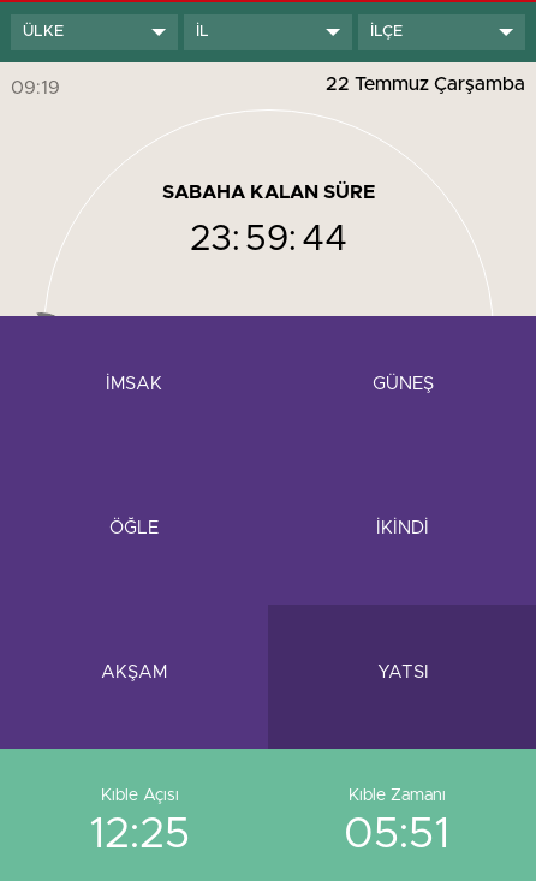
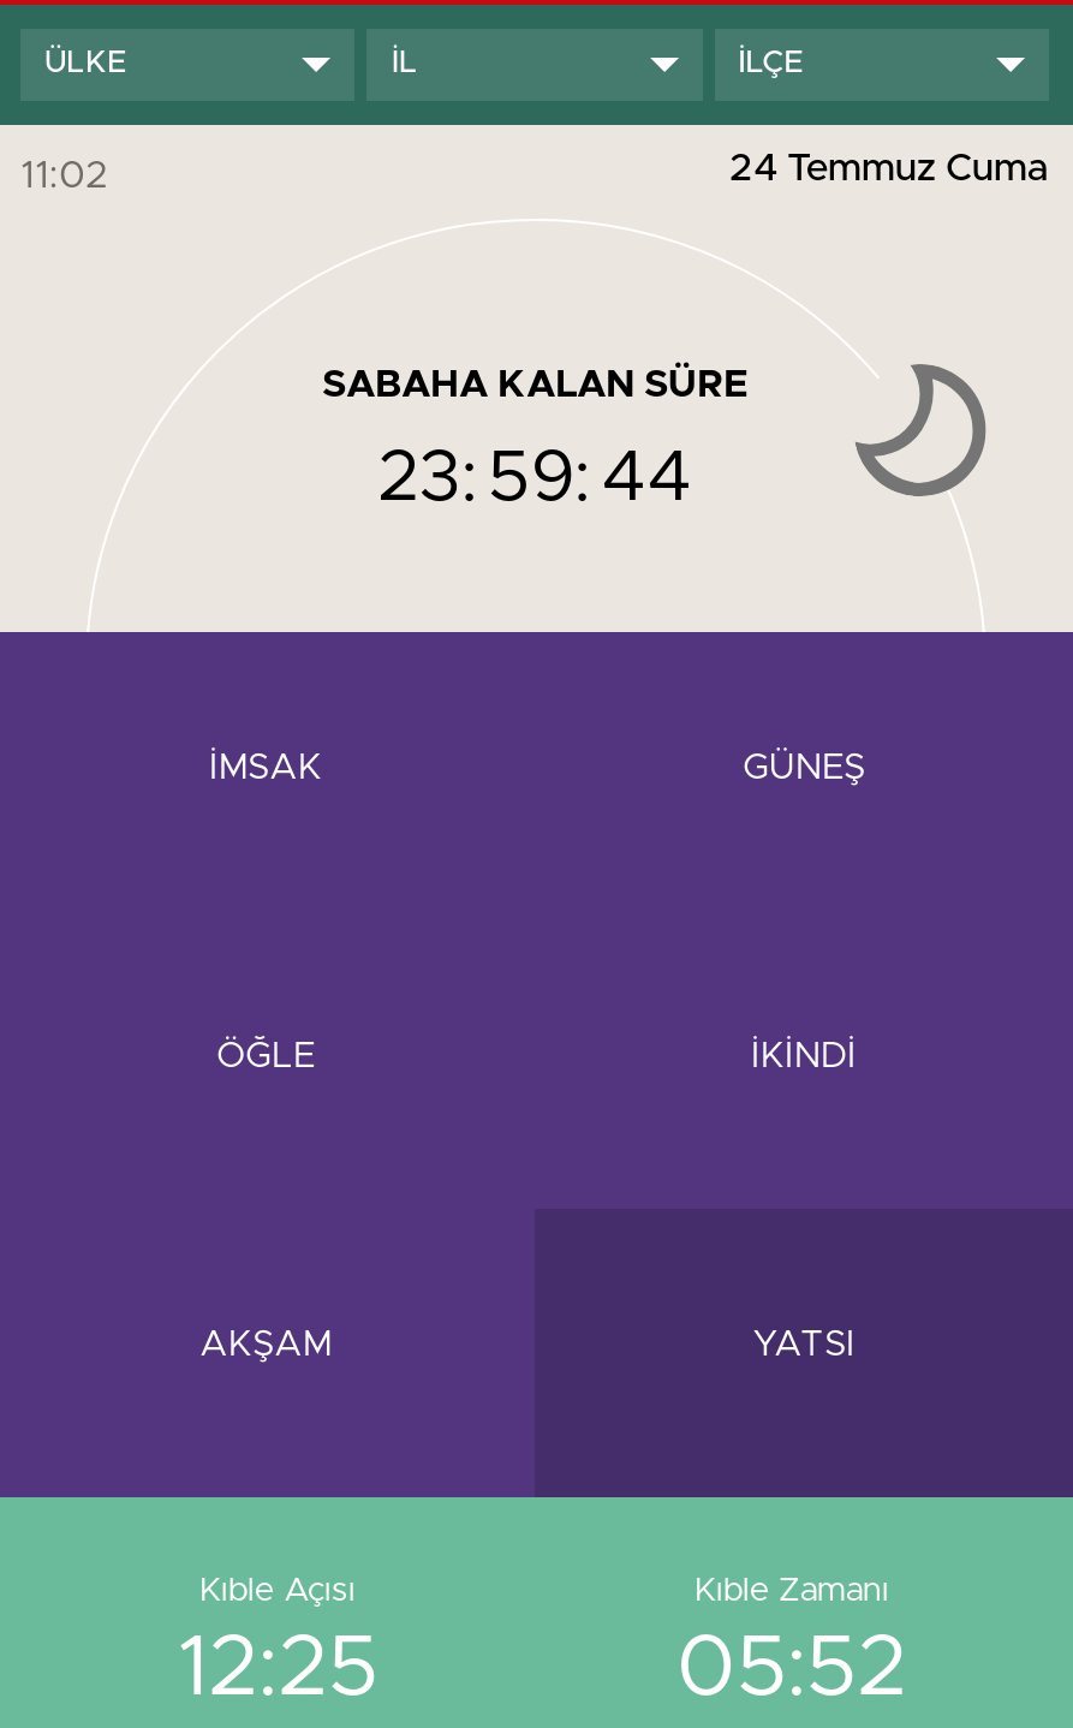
+ [image]

- 09:19
+ 11:02

- 22 Temmuz Çarşamba
+ 24 Temmuz Cuma

- 05:51
+ 05:52
